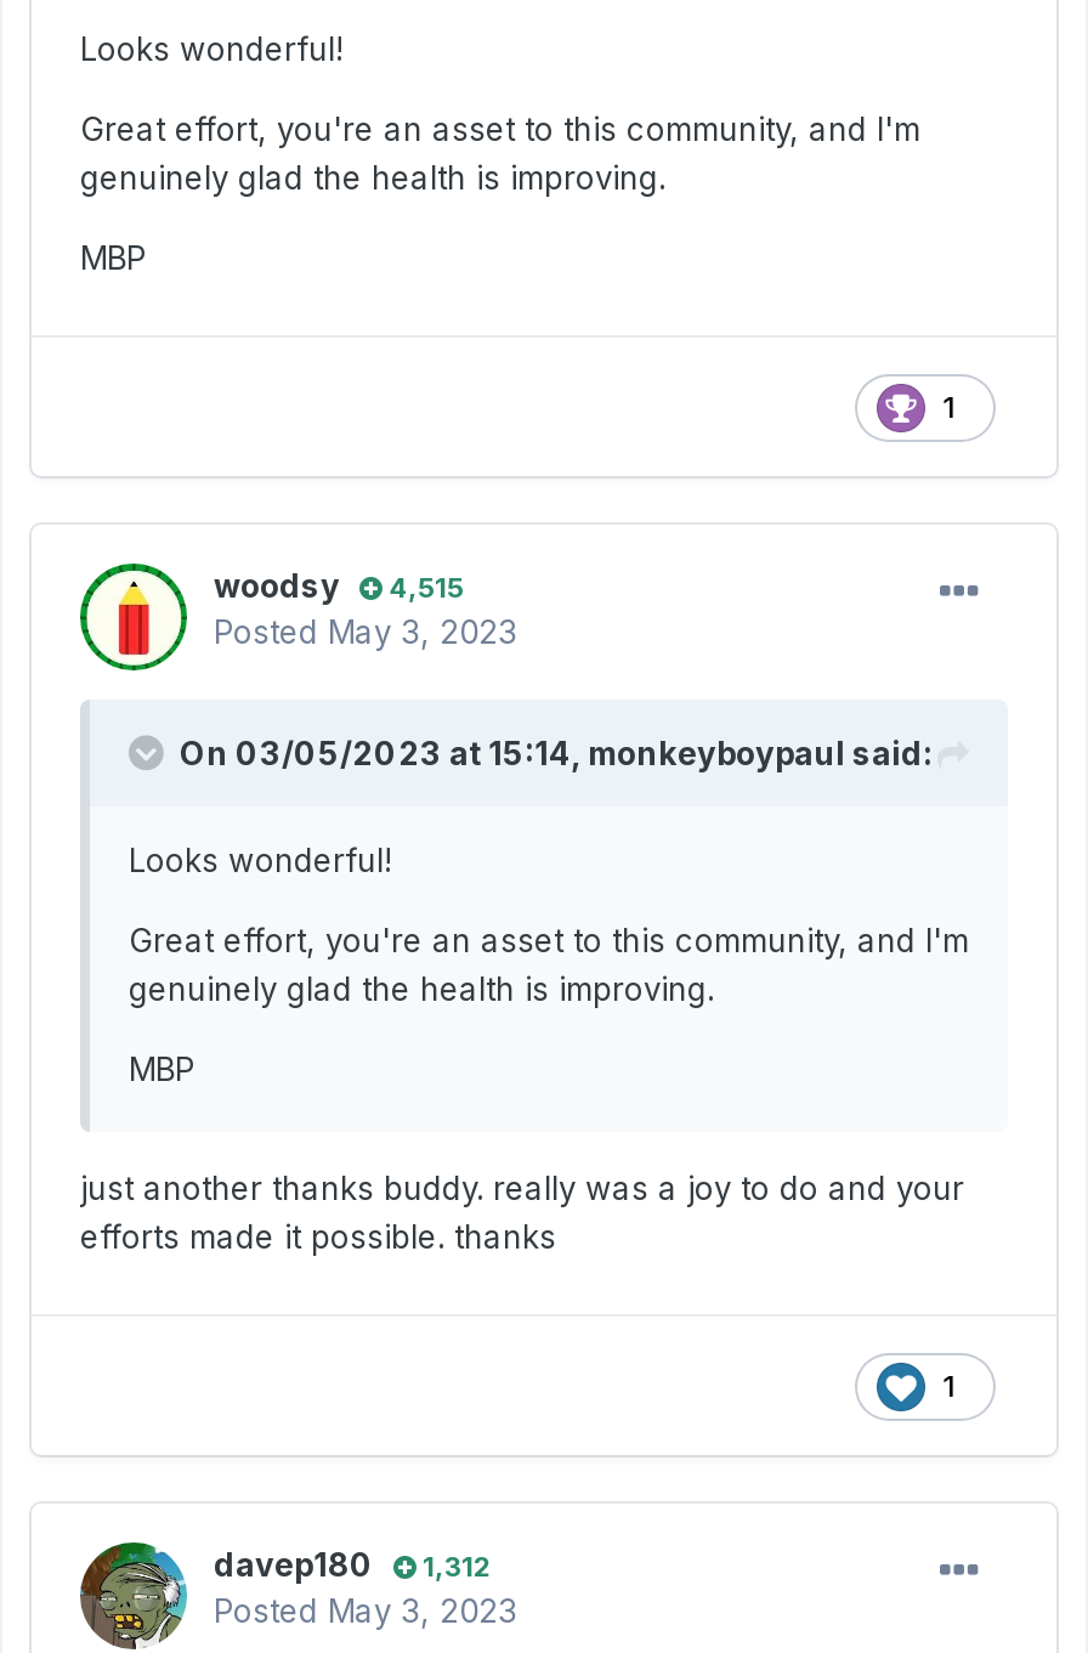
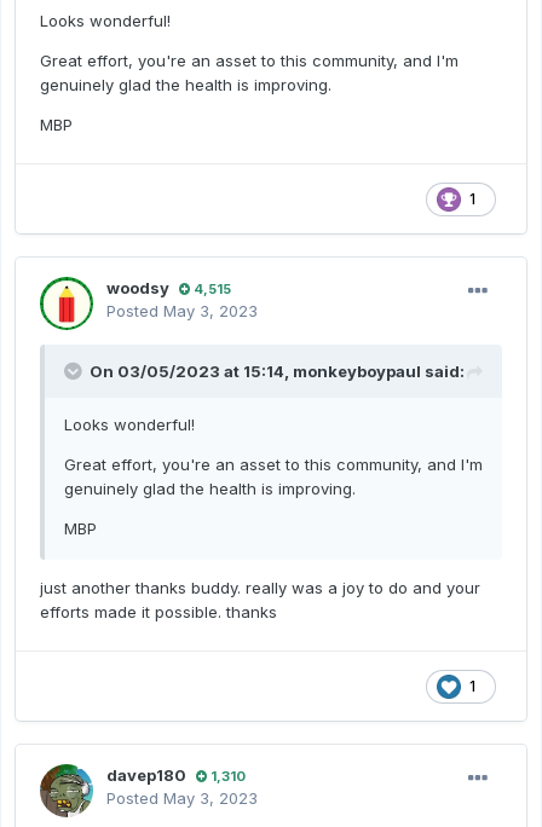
- davep180 1,312
+ davep180 1,310
